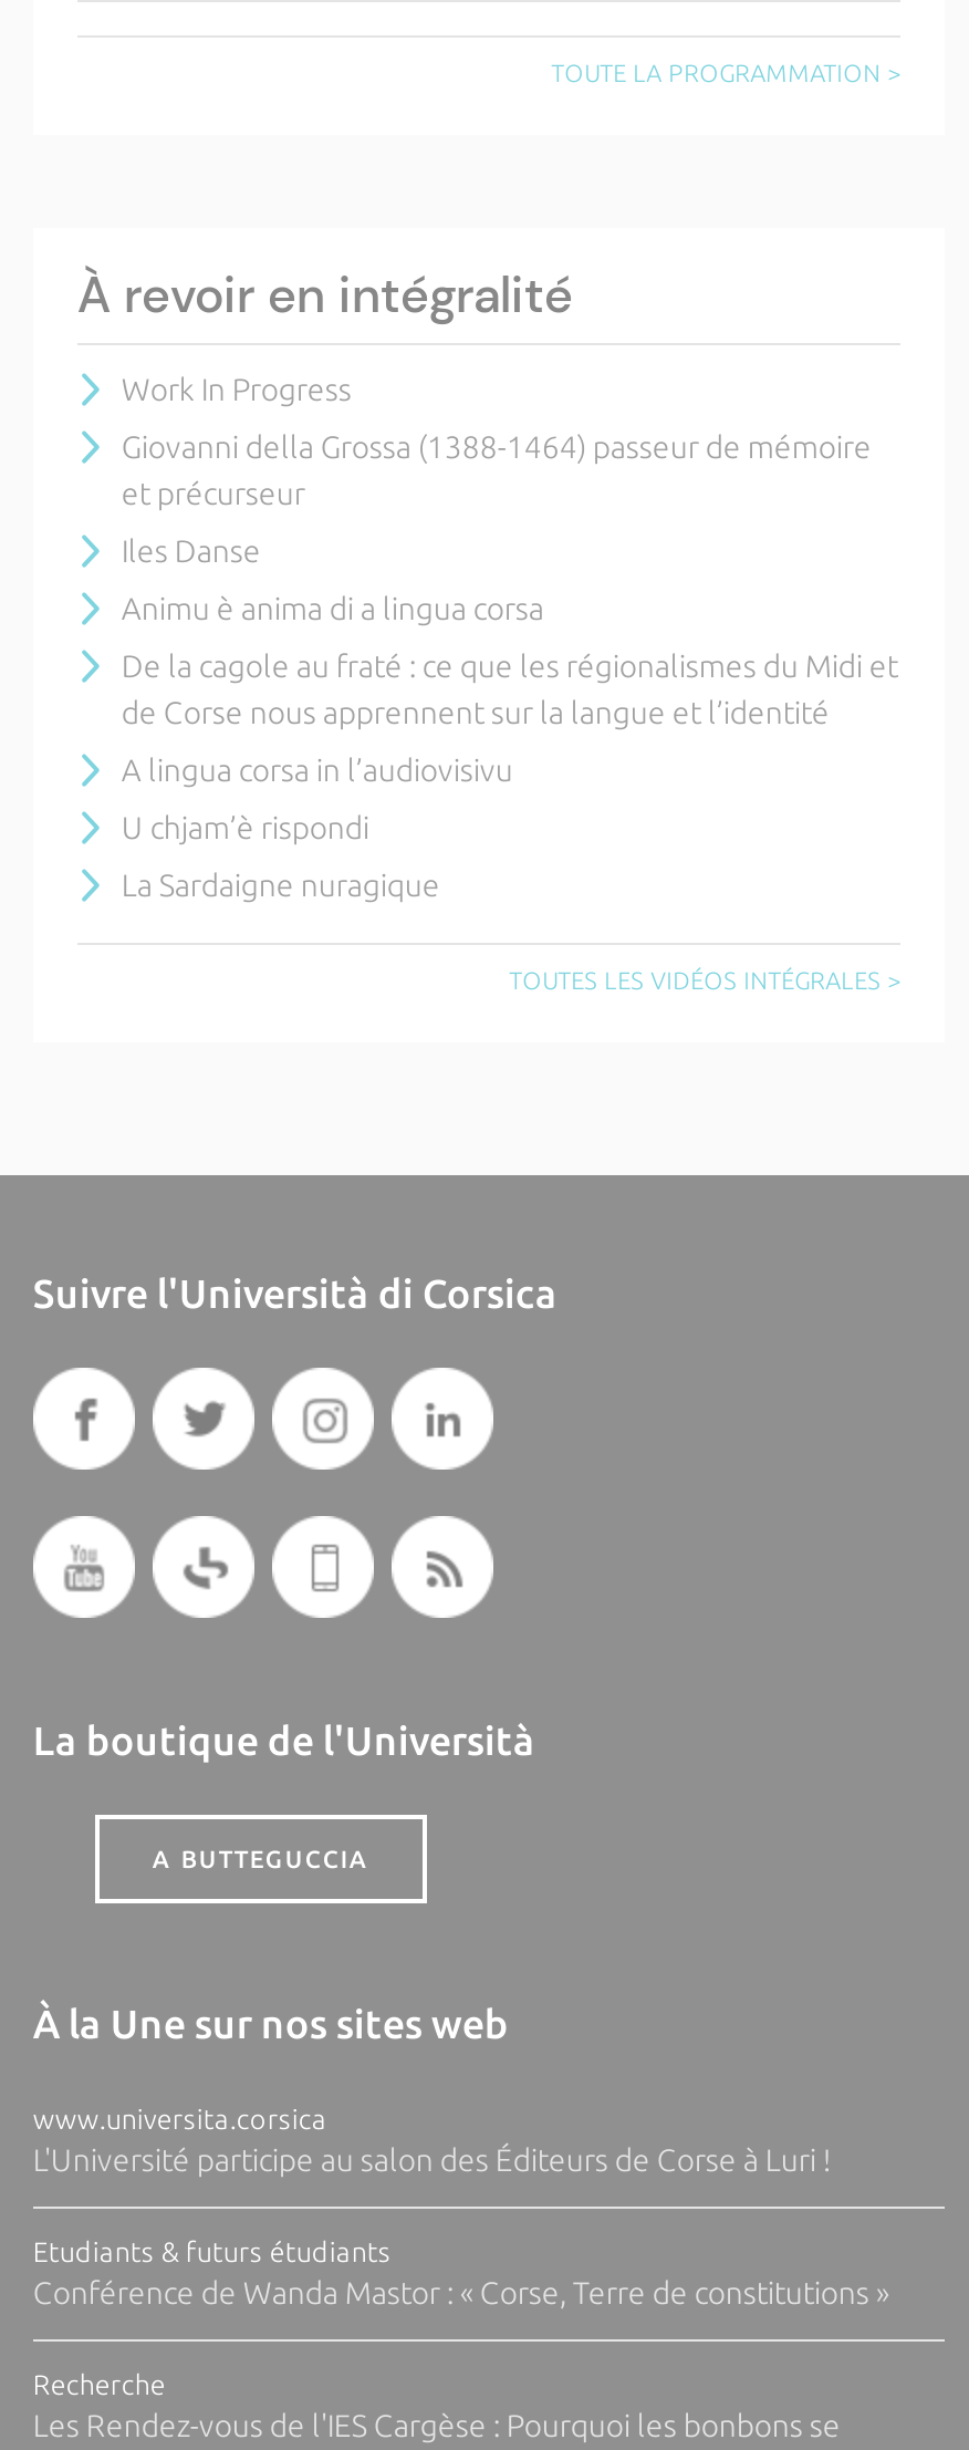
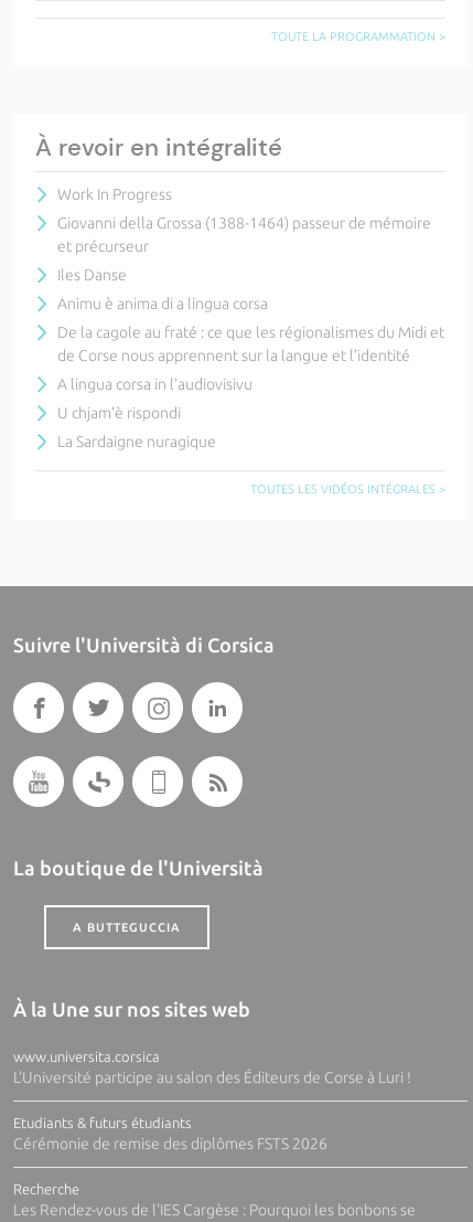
- Conférence de Wanda Mastor : « Corse, Terre de constitutions »
+ Cérémonie de remise des diplômes FSTS 2026
